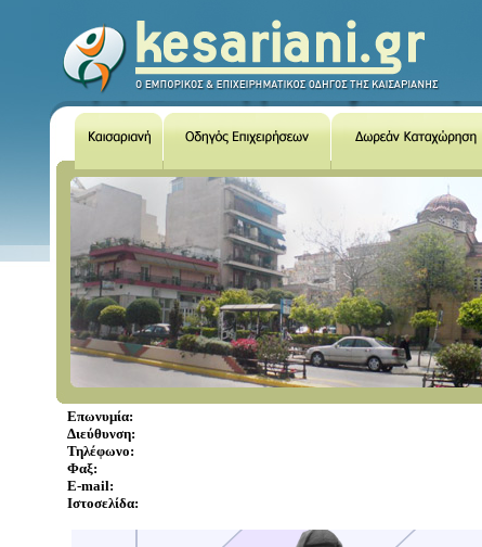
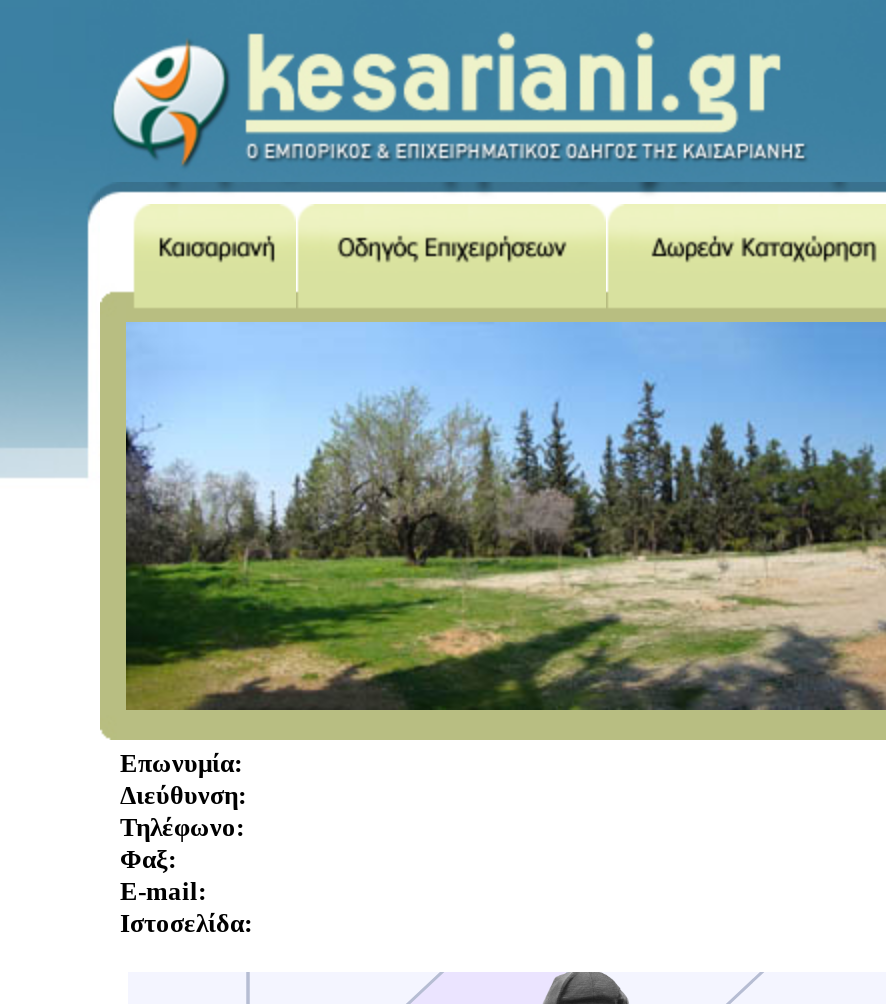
- [image]
+ [image]
